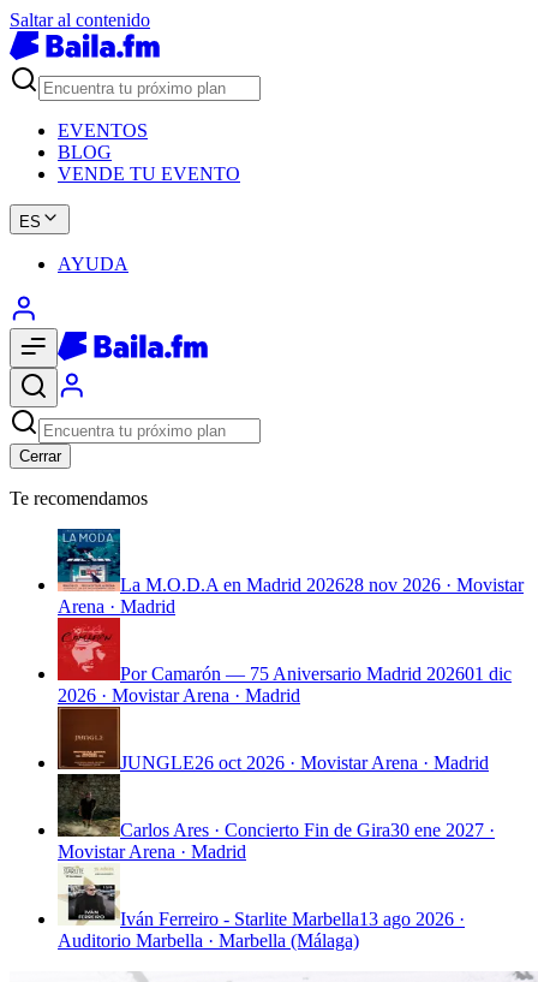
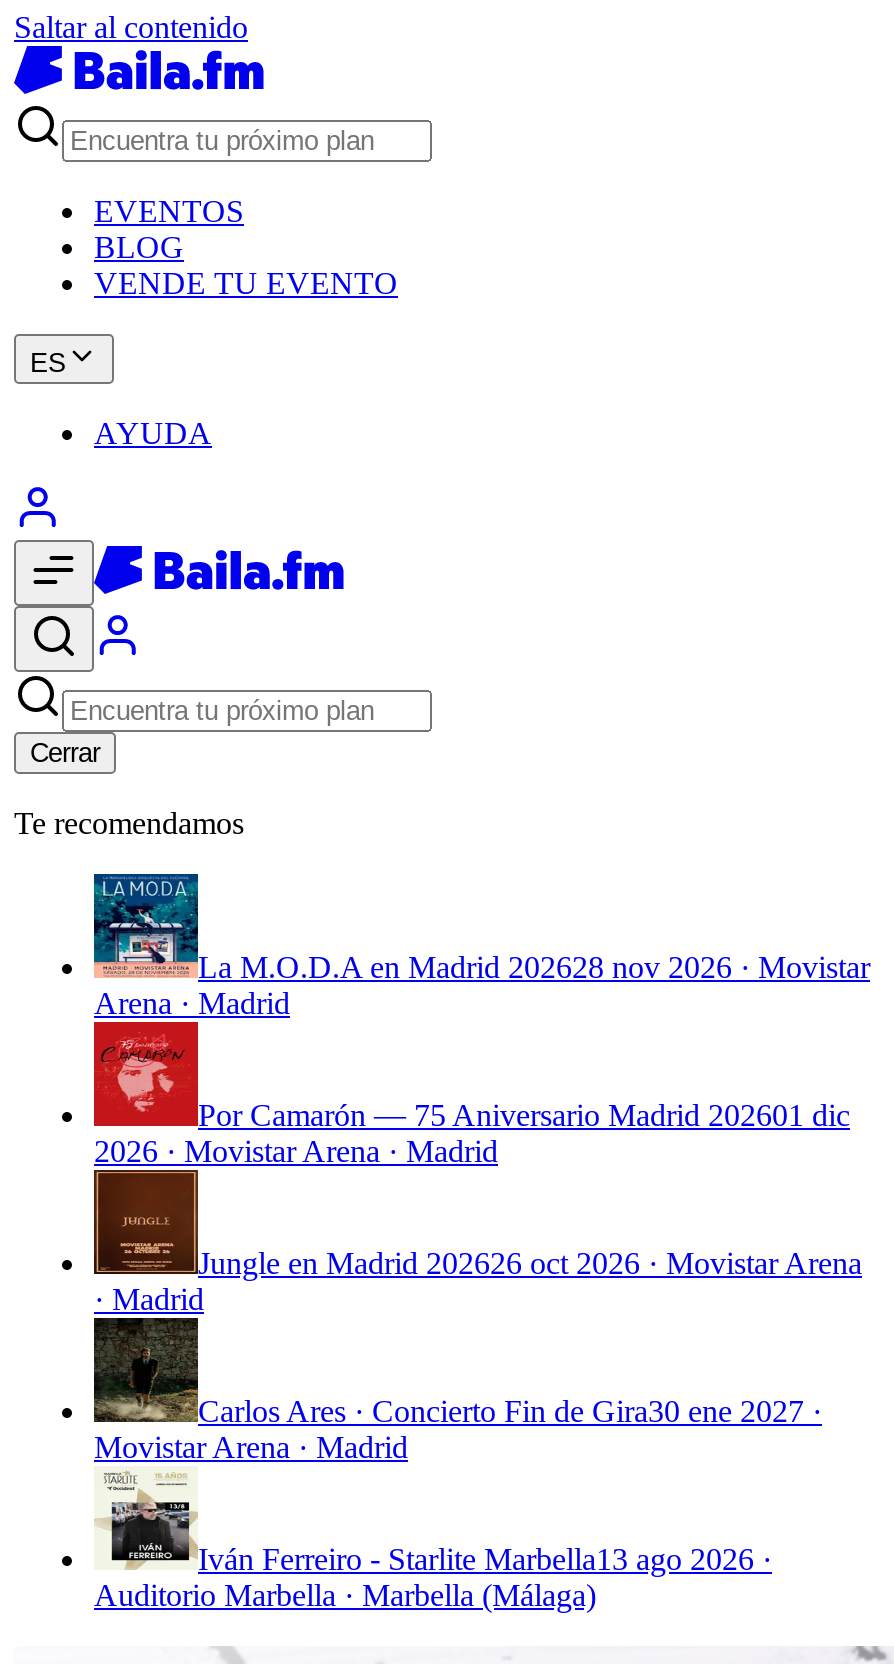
- JUNGLE26 oct 2026 · Movistar Arena · Madrid
+ Jungle en Madrid 202626 oct 2026 · Movistar Arena
+ · Madrid
